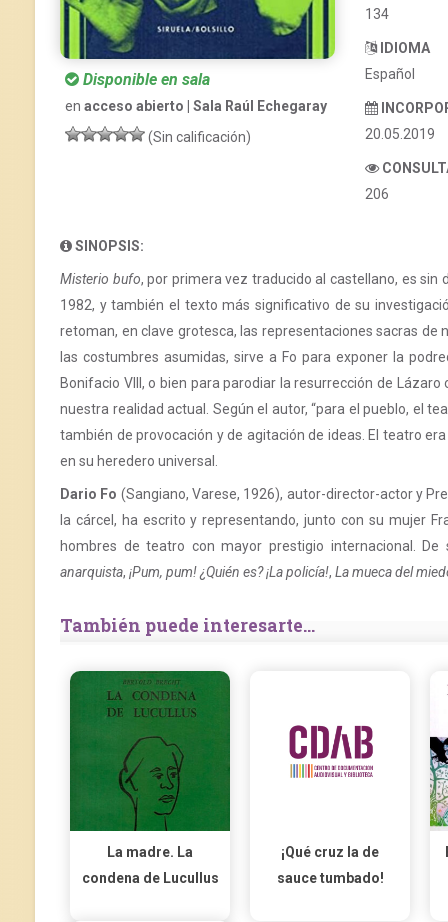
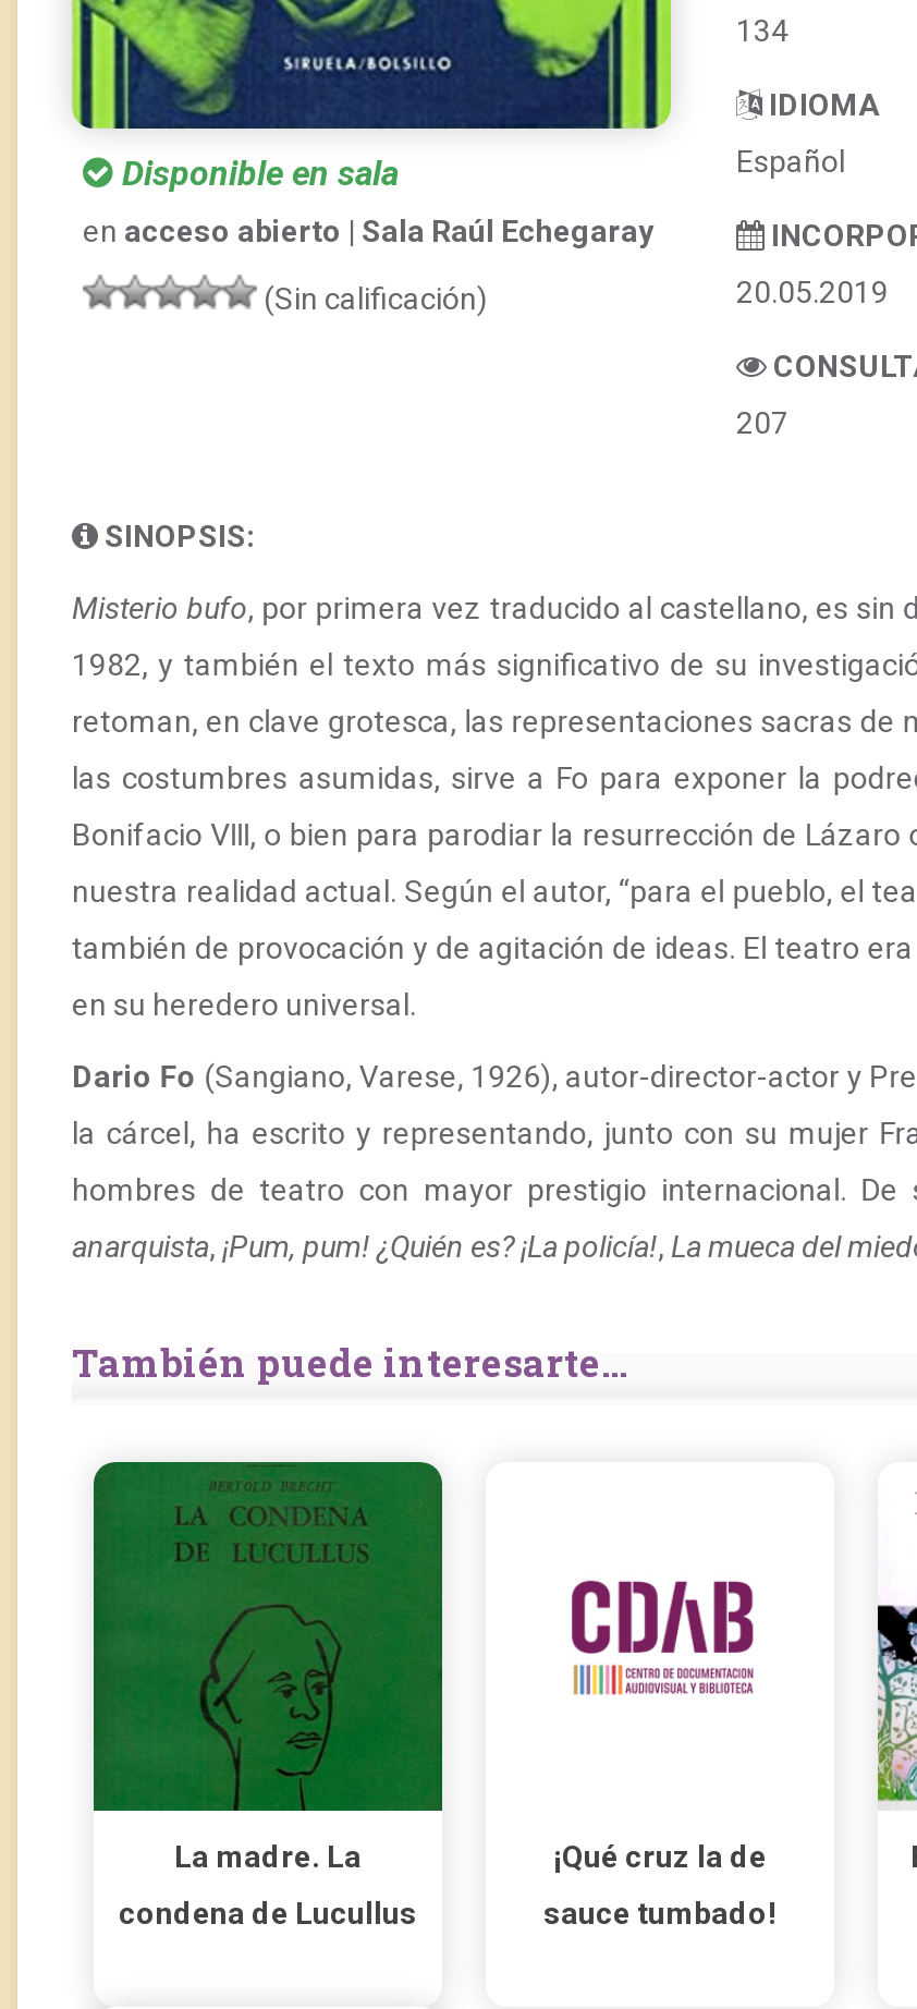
- 206
+ 207
